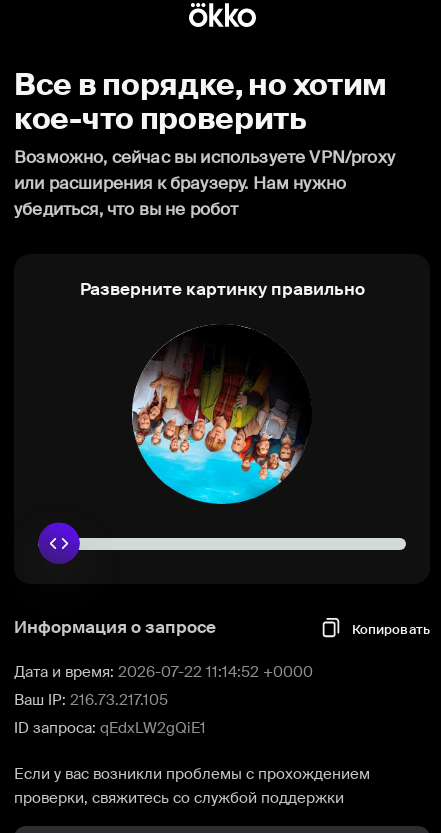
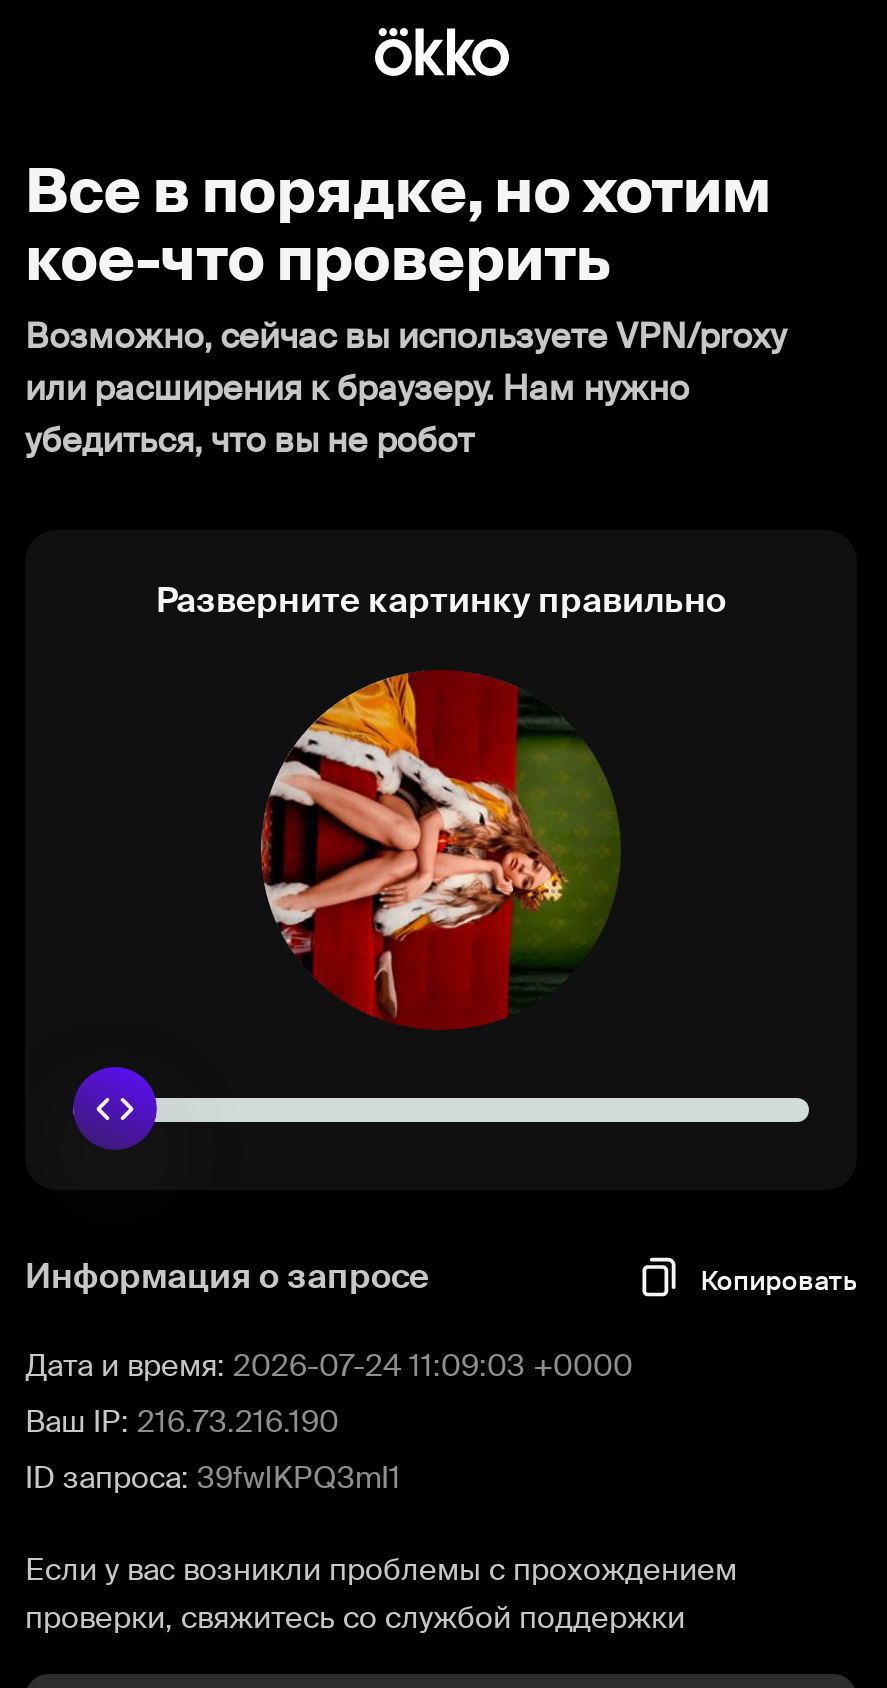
- [image]
+ [image]

- Дата и время: 2026-07-22 11:14:52 +0000
+ Дата и время: 2026-07-24 11:09:03 +0000

- Ваш IP: 216.73.217.105
+ Ваш IP: 216.73.216.190

- ID запроса: qEdxLW2gQiE1
+ ID запроса: 39fwlKPQ3mI1
